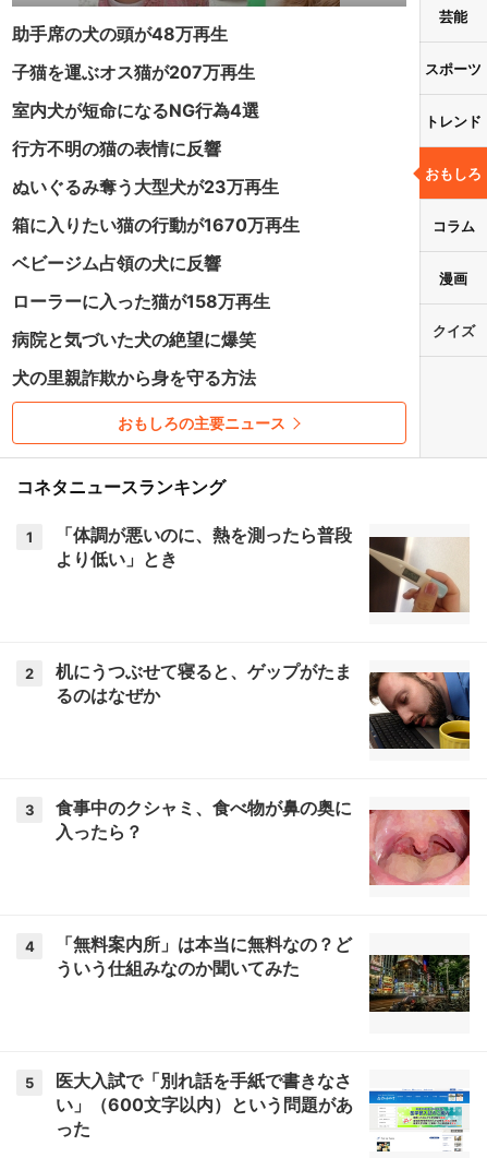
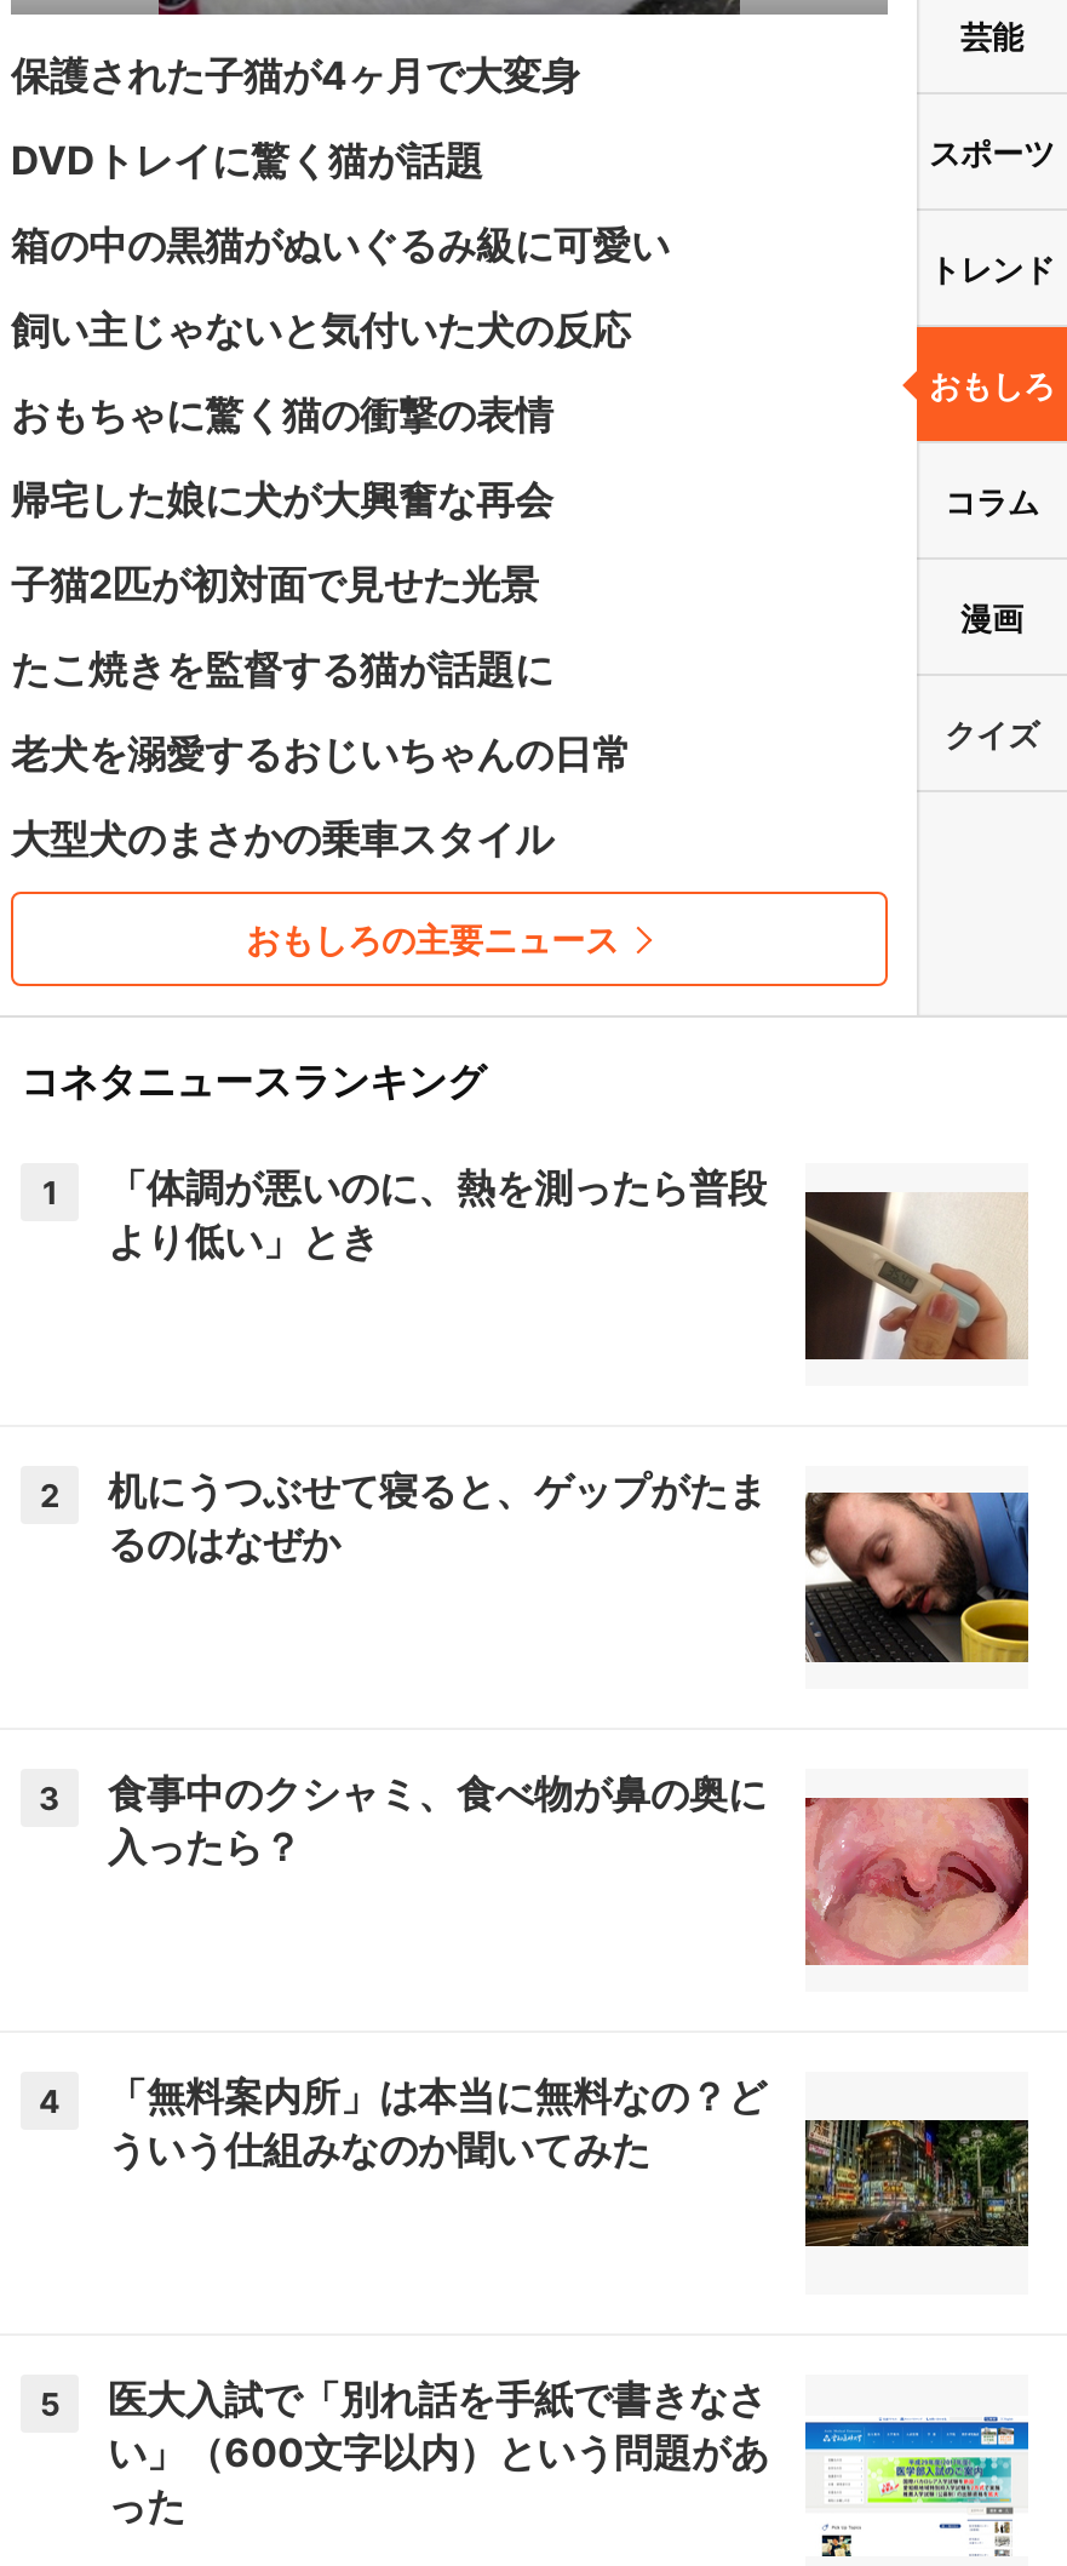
- 助手席の犬の頭が48万再生
+ 保護された子猫が4ヶ月で大変身

- 子猫を運ぶオス猫が207万再生
+ DVDトレイに驚く猫が話題

- 室内犬が短命になるNG行為4選
+ 箱の中の黒猫がぬいぐるみ級に可愛い

- 行方不明の猫の表情に反響
+ 飼い主じゃないと気付いた犬の反応

- ぬいぐるみ奪う大型犬が23万再生
+ おもちゃに驚く猫の衝撃の表情

- 箱に入りたい猫の行動が1670万再生
+ 帰宅した娘に犬が大興奮な再会

- ベビージム占領の犬に反響
+ 子猫2匹が初対面で見せた光景

- ローラーに入った猫が158万再生
+ たこ焼きを監督する猫が話題に

- 病院と気づいた犬の絶望に爆笑
+ 老犬を溺愛するおじいちゃんの日常

- 犬の里親詐欺から身を守る方法
+ 大型犬のまさかの乗車スタイル
